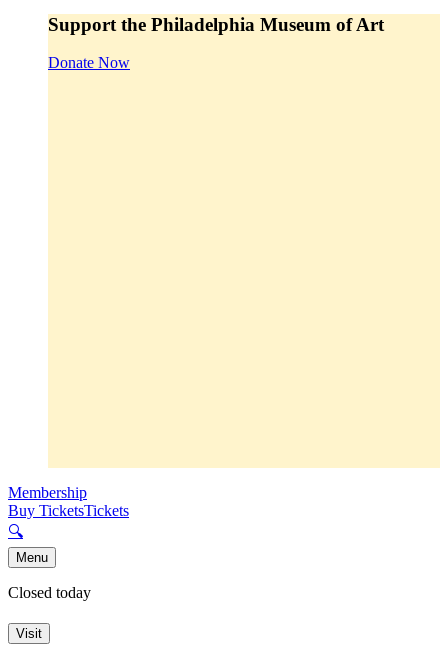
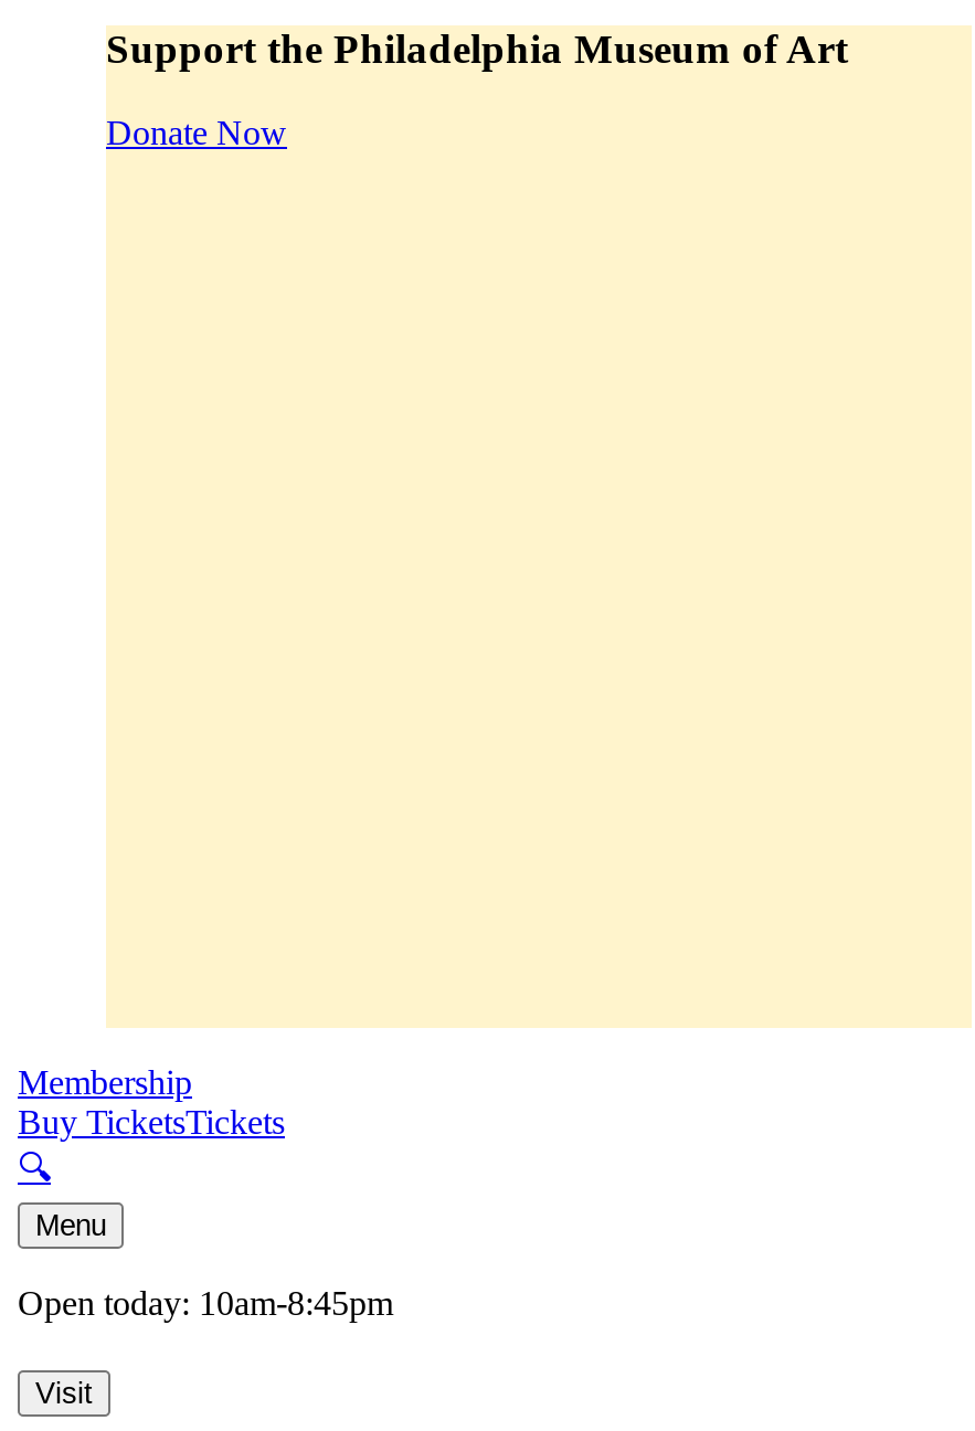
- Closed today
+ Open today: 10am-8:45pm
